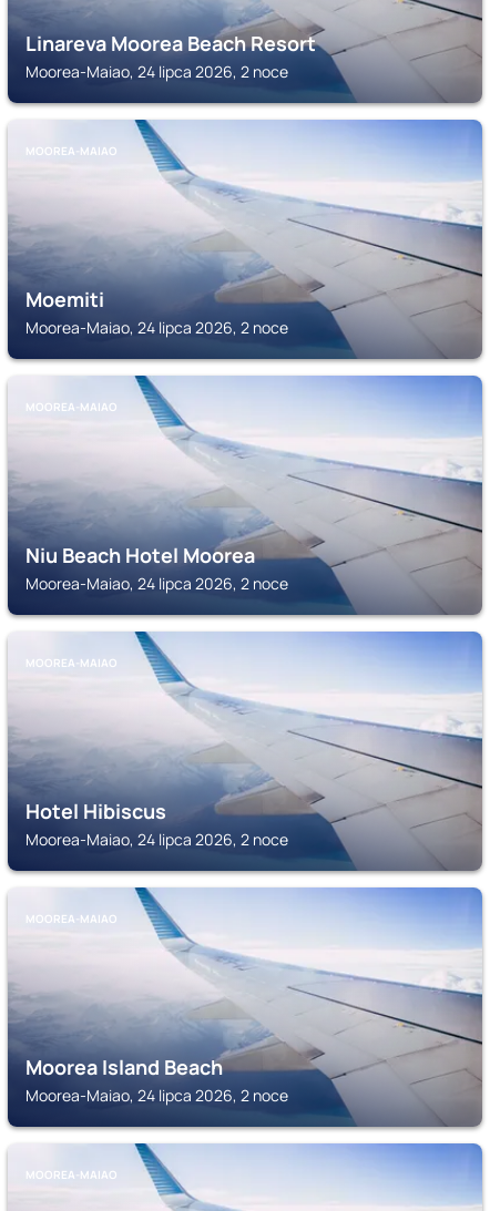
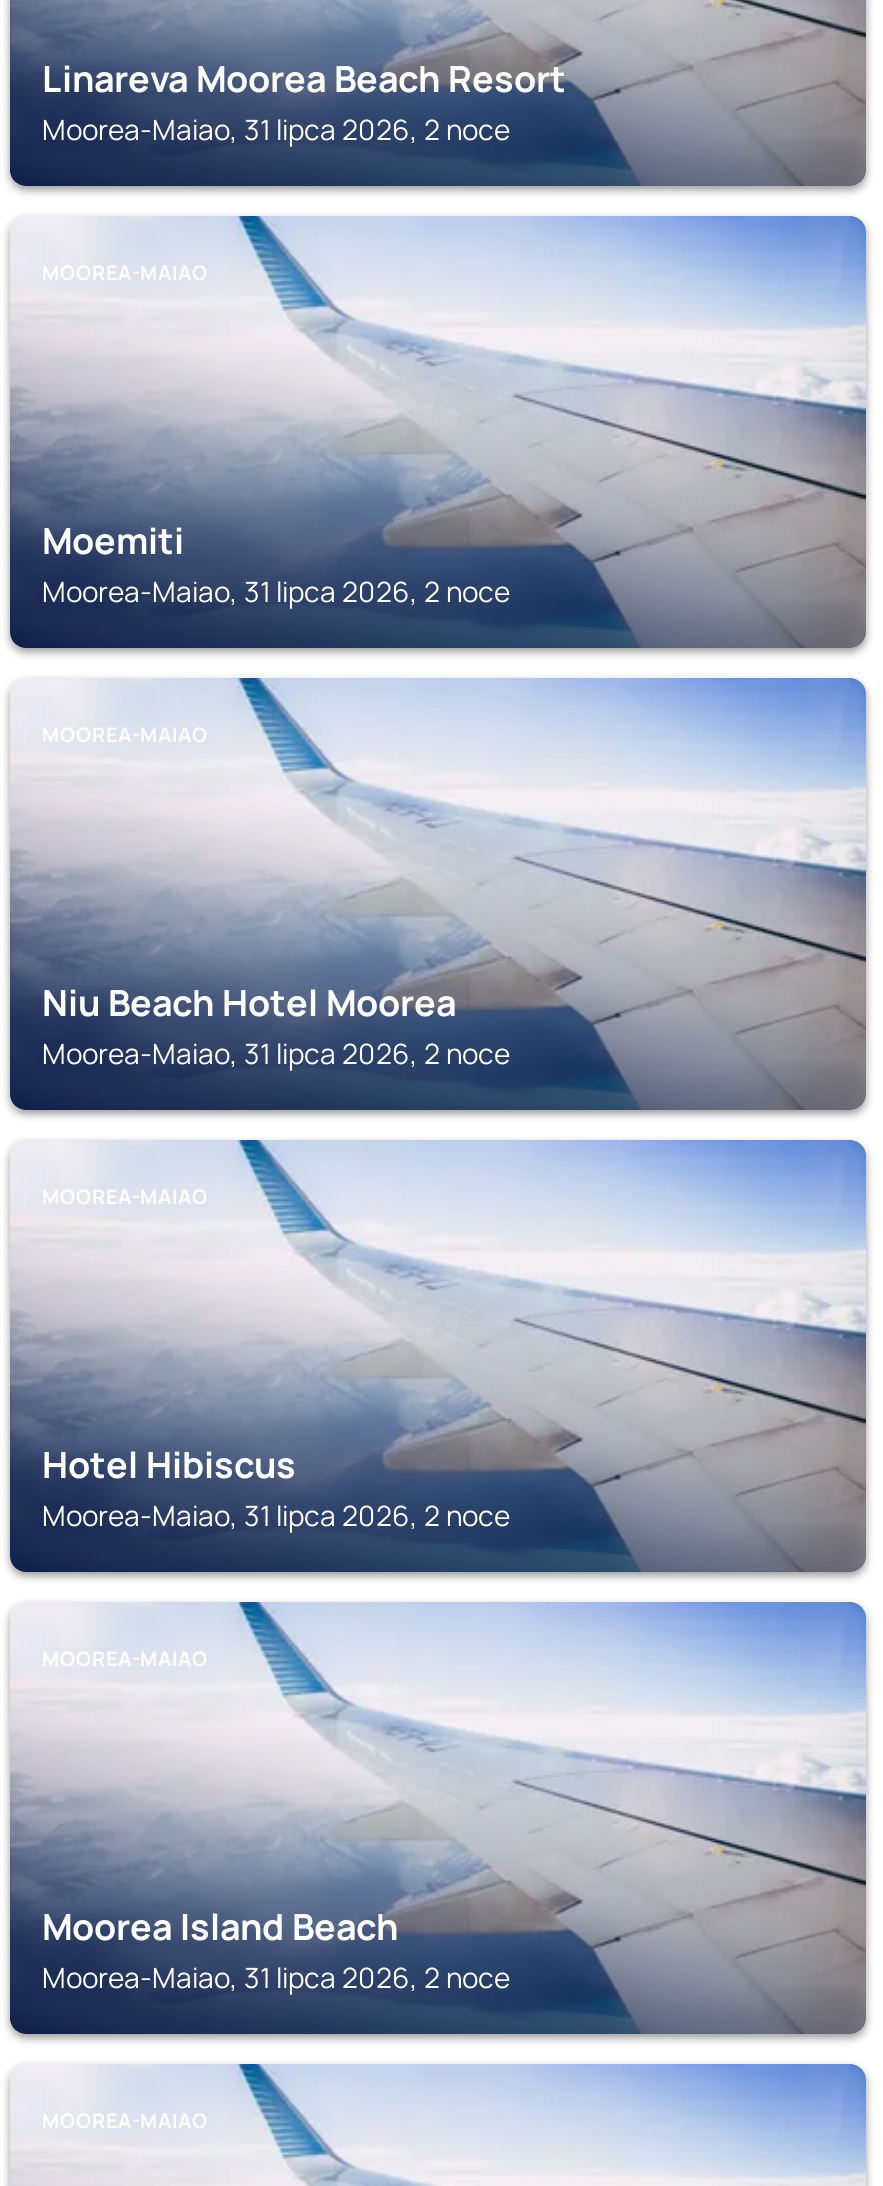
- Moorea-Maiao, 24 lipca 2026, 2 noce
+ Moorea-Maiao, 31 lipca 2026, 2 noce

- Moorea-Maiao, 24 lipca 2026, 2 noce
+ Moorea-Maiao, 31 lipca 2026, 2 noce

- Moorea-Maiao, 24 lipca 2026, 2 noce
+ Moorea-Maiao, 31 lipca 2026, 2 noce

- Moorea-Maiao, 24 lipca 2026, 2 noce
+ Moorea-Maiao, 31 lipca 2026, 2 noce

- Moorea-Maiao, 24 lipca 2026, 2 noce
+ Moorea-Maiao, 31 lipca 2026, 2 noce
